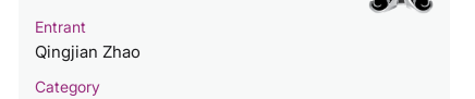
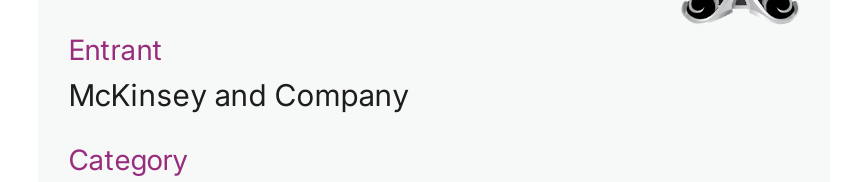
- Qingjian Zhao
+ McKinsey and Company
